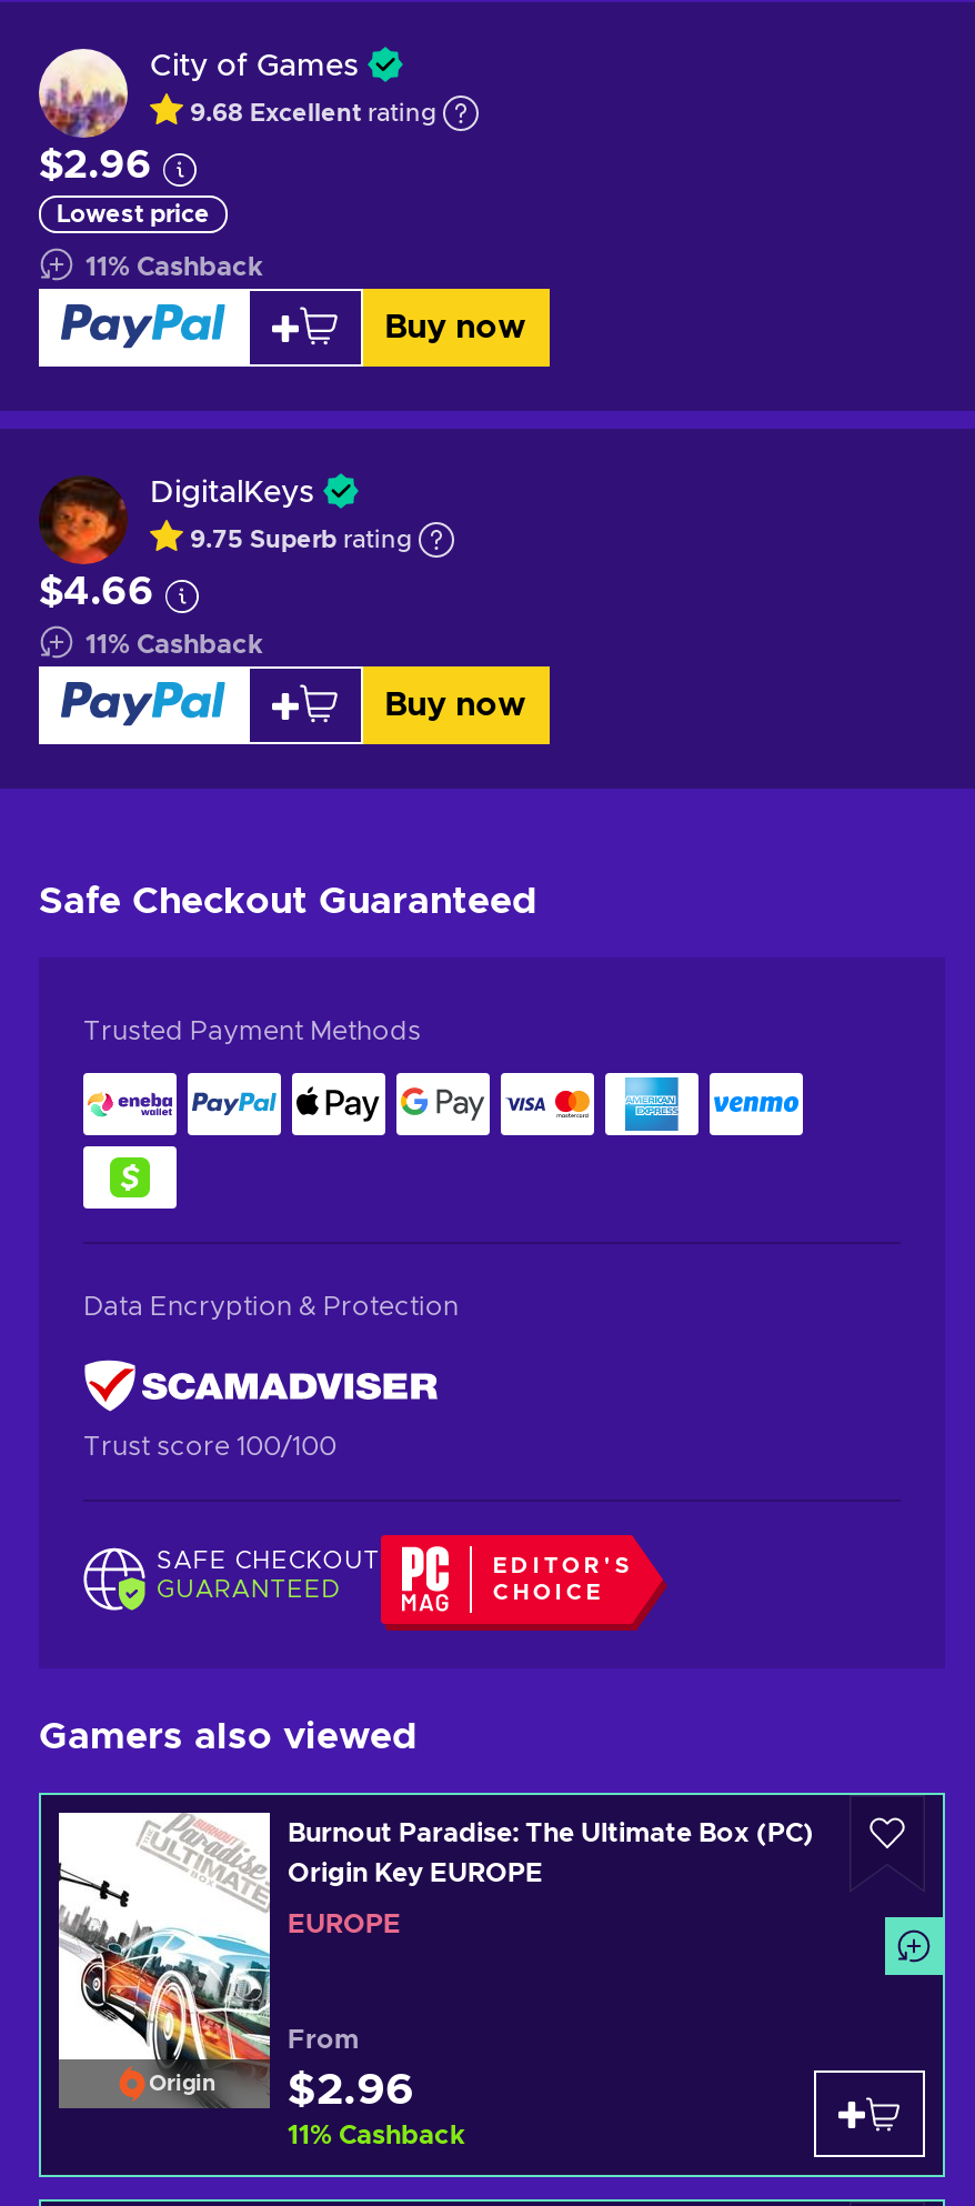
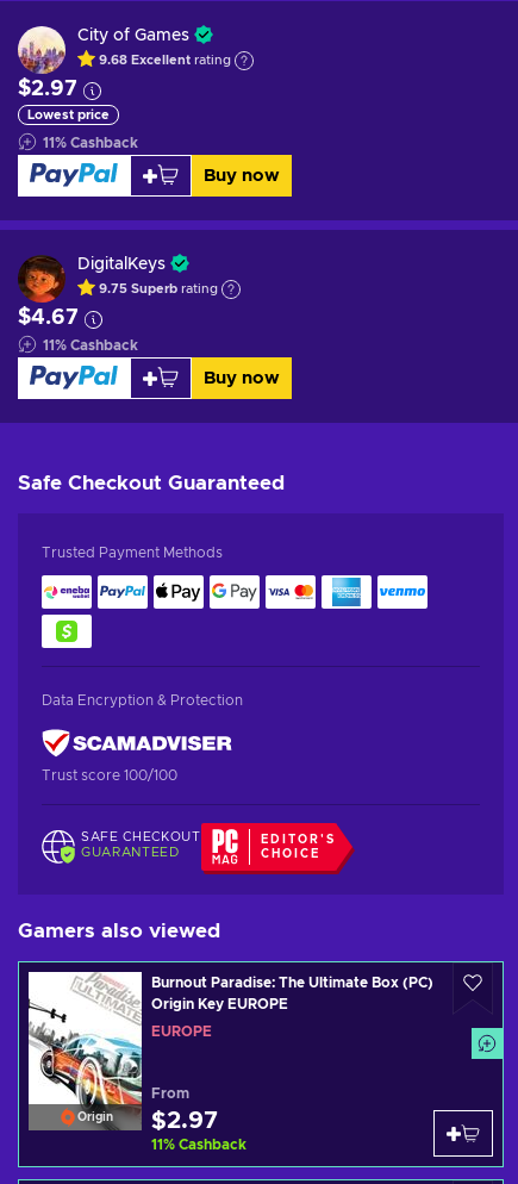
- $2.96
+ $2.97

- $4.66
+ $4.67

- $2.96
+ $2.97
